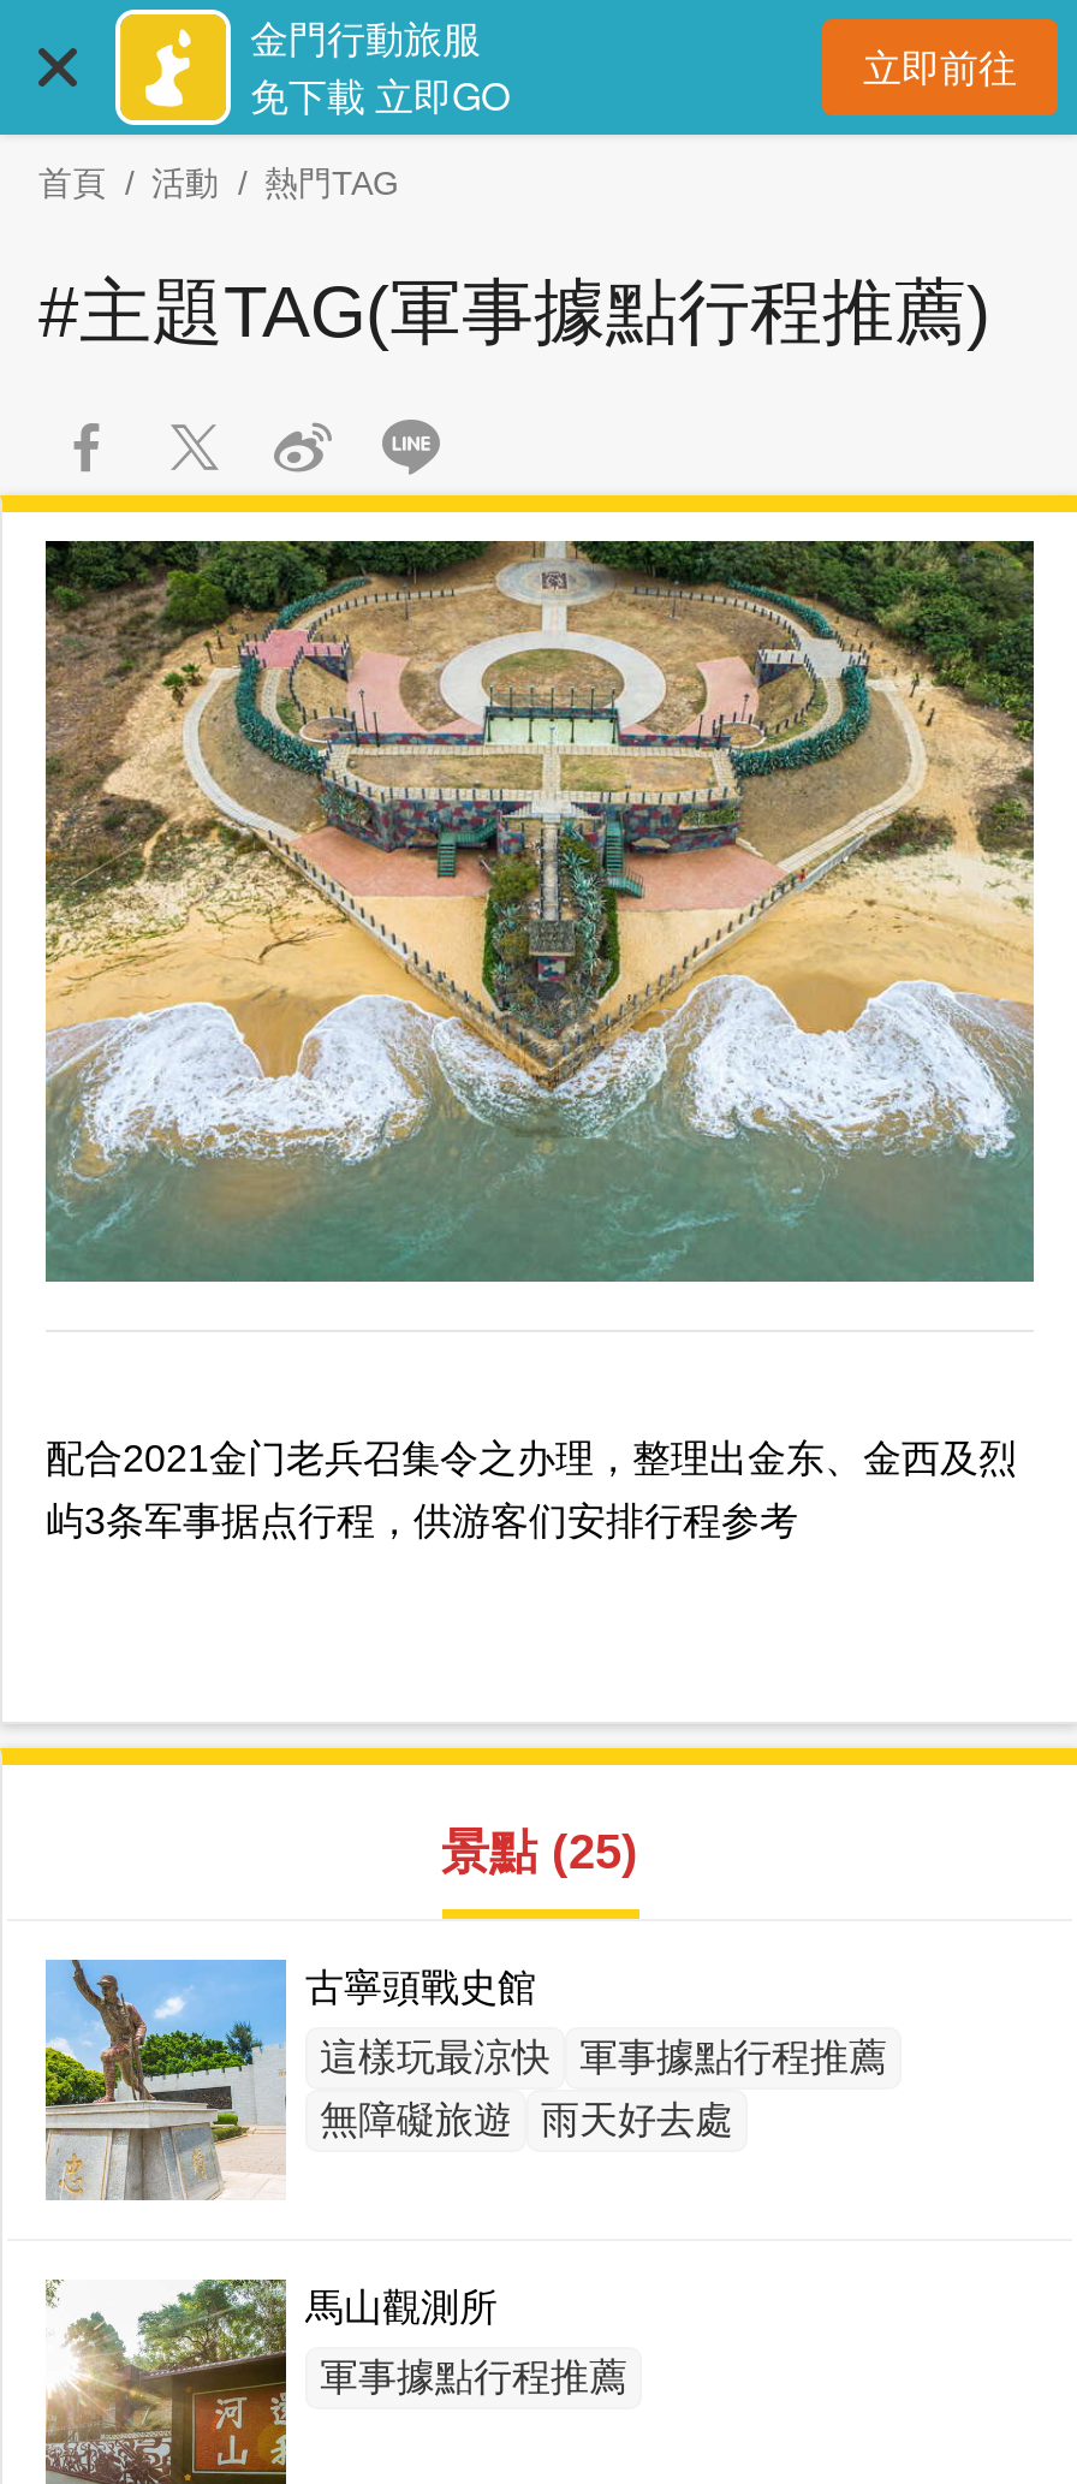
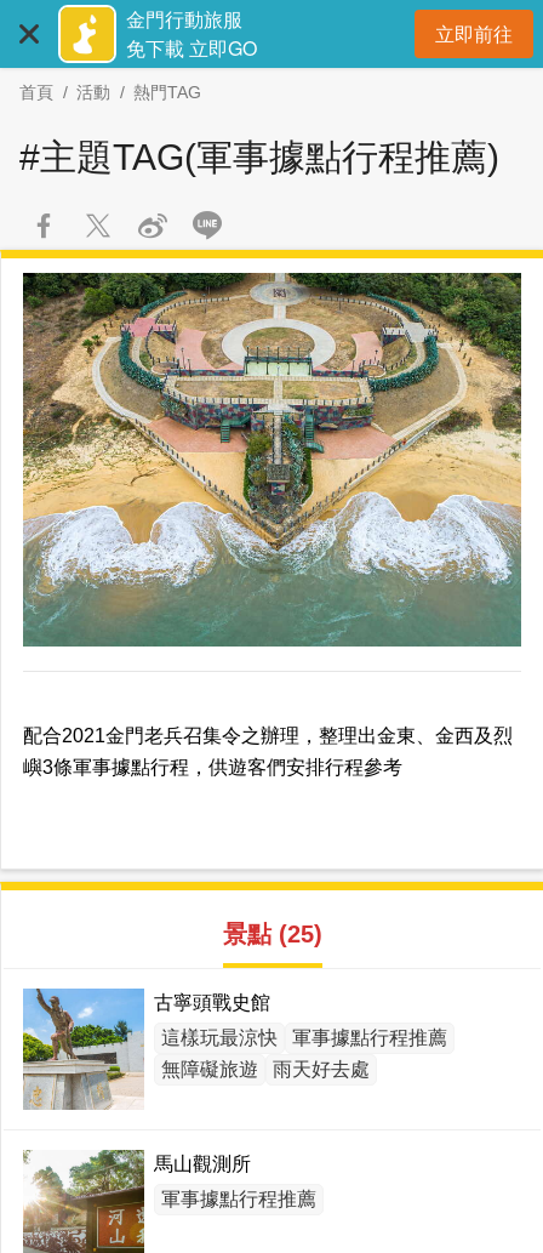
- 配合2021金门老兵召集令之办理，整理出金东、金西及烈
+ 配合2021金門老兵召集令之辦理，整理出金東、金西及烈

- 屿3条军事据点行程，供游客们安排行程参考
+ 嶼3條軍事據點行程，供遊客們安排行程參考
